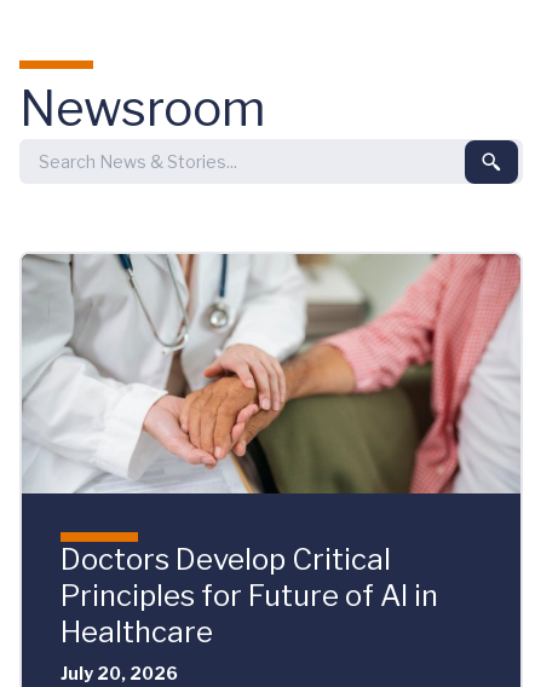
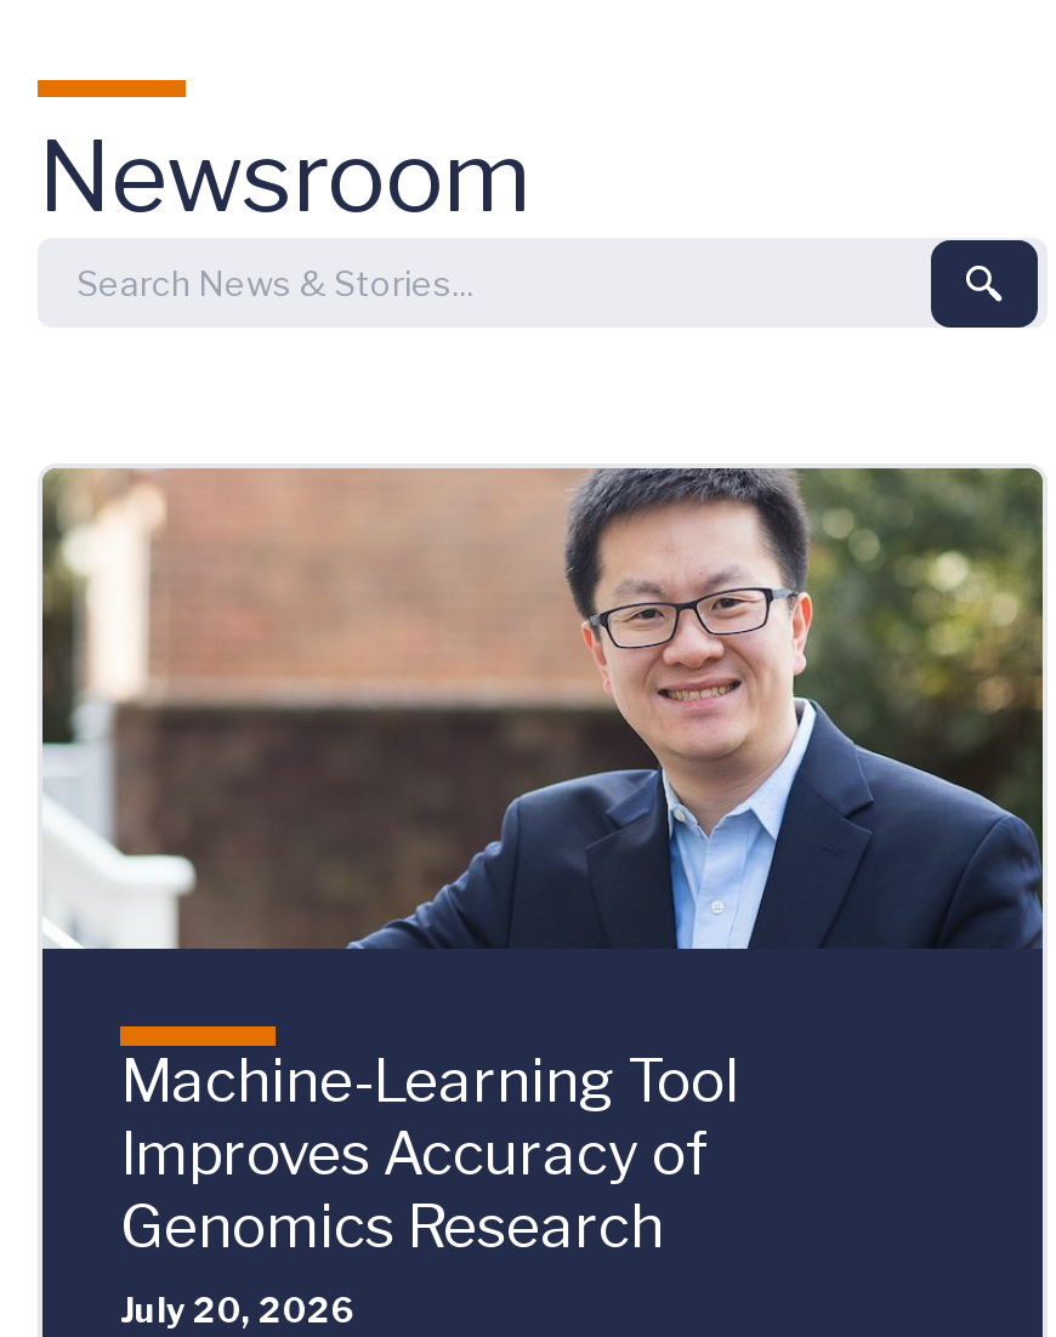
- [image]
- Doctors Develop Critical
- Principles for Future of AI in
- Healthcare
+ [image]
+ Machine-Learning Tool
+ Improves Accuracy of
+ Genomics Research
